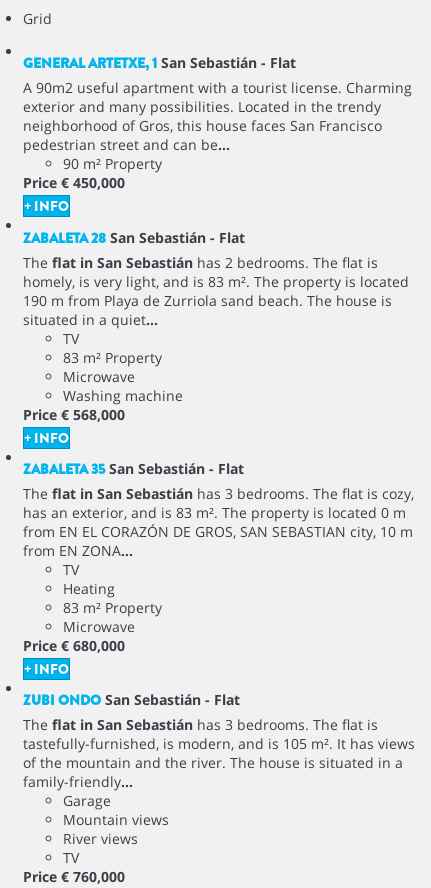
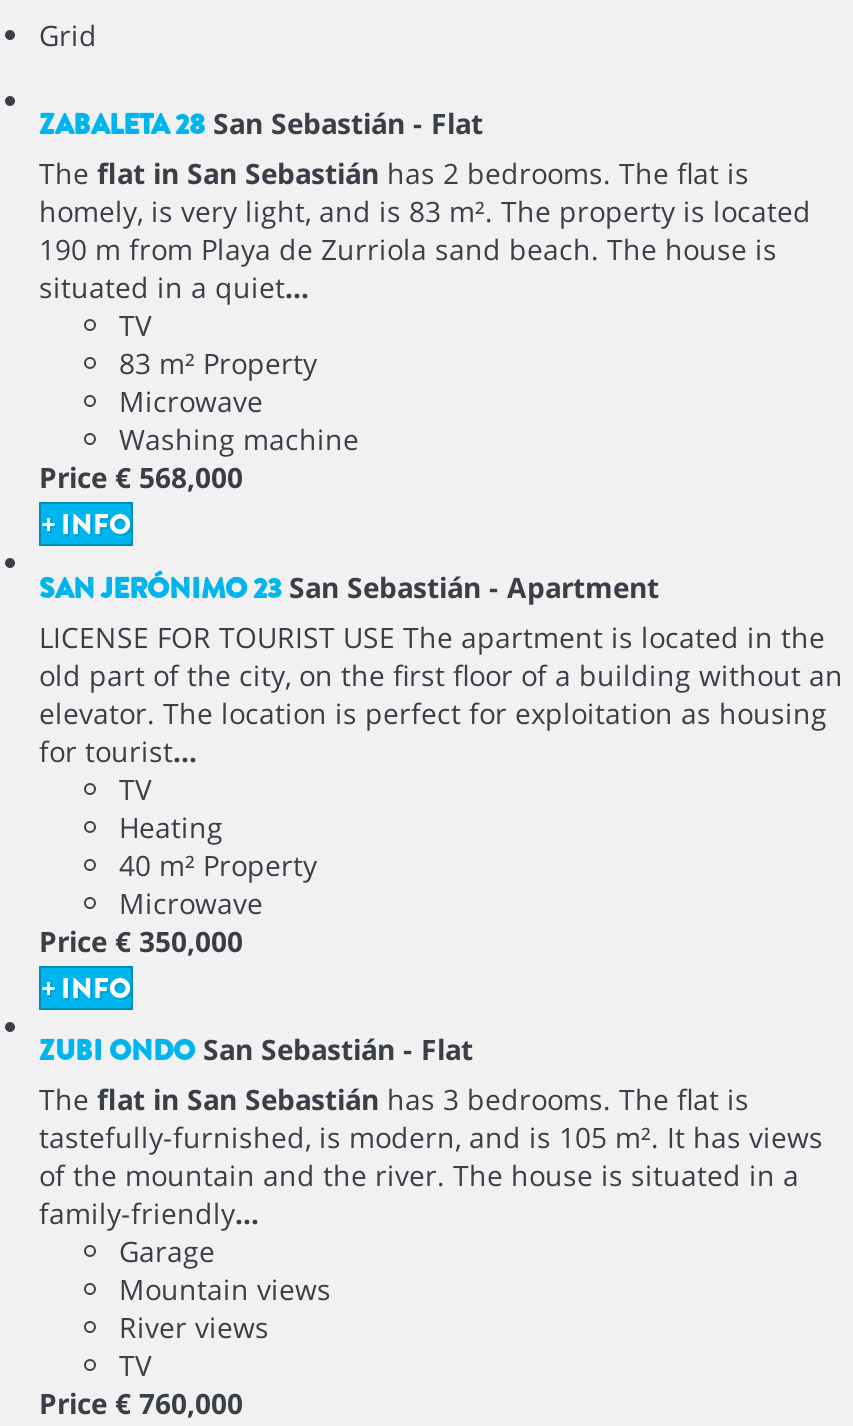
- GENERAL ARTETXE, 1 San Sebastián - Flat
- A 90m2 useful apartment with a tourist license. Charming
- exterior and many possibilities. Located in the trendy
- neighborhood of Gros, this house faces San Francisco
- pedestrian street and can be...
- 90 m² Property
- Price € 450,000
- + INFO

- ZABALETA 35 San Sebastián - Flat
- The flat in San Sebastián has 3 bedrooms. The flat is cozy,
- has an exterior, and is 83 m². The property is located 0 m
- from EN EL CORAZÓN DE GROS, SAN SEBASTIAN city, 10 m
- from EN ZONA...
+ SAN JERÓNIMO 23 San Sebastián - Apartment
+ LICENSE FOR TOURIST USE The apartment is located in the
+ old part of the city, on the first floor of a building without an
+ elevator. The location is perfect for exploitation as housing
+ for tourist...

- 83 m² Property
+ 40 m² Property

- Price € 680,000
+ Price € 350,000
